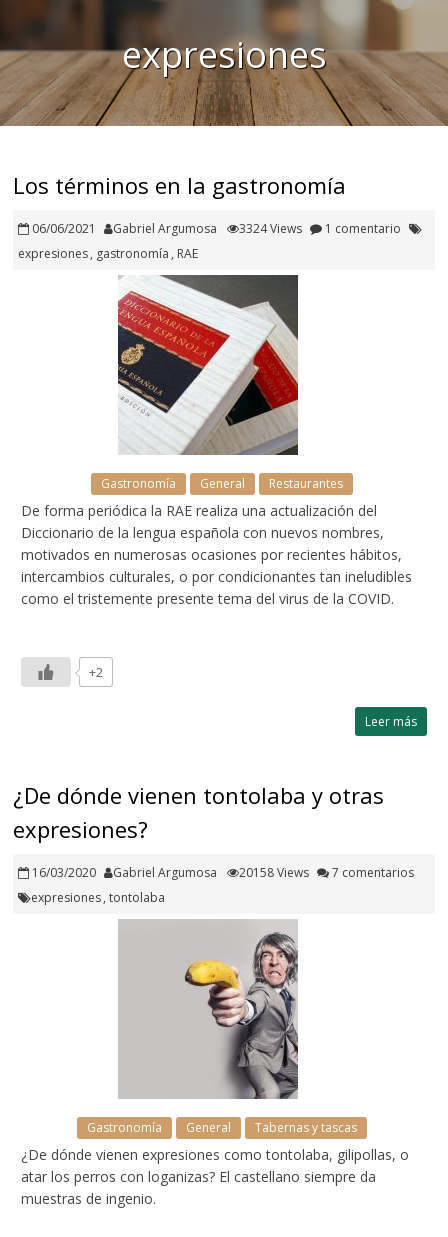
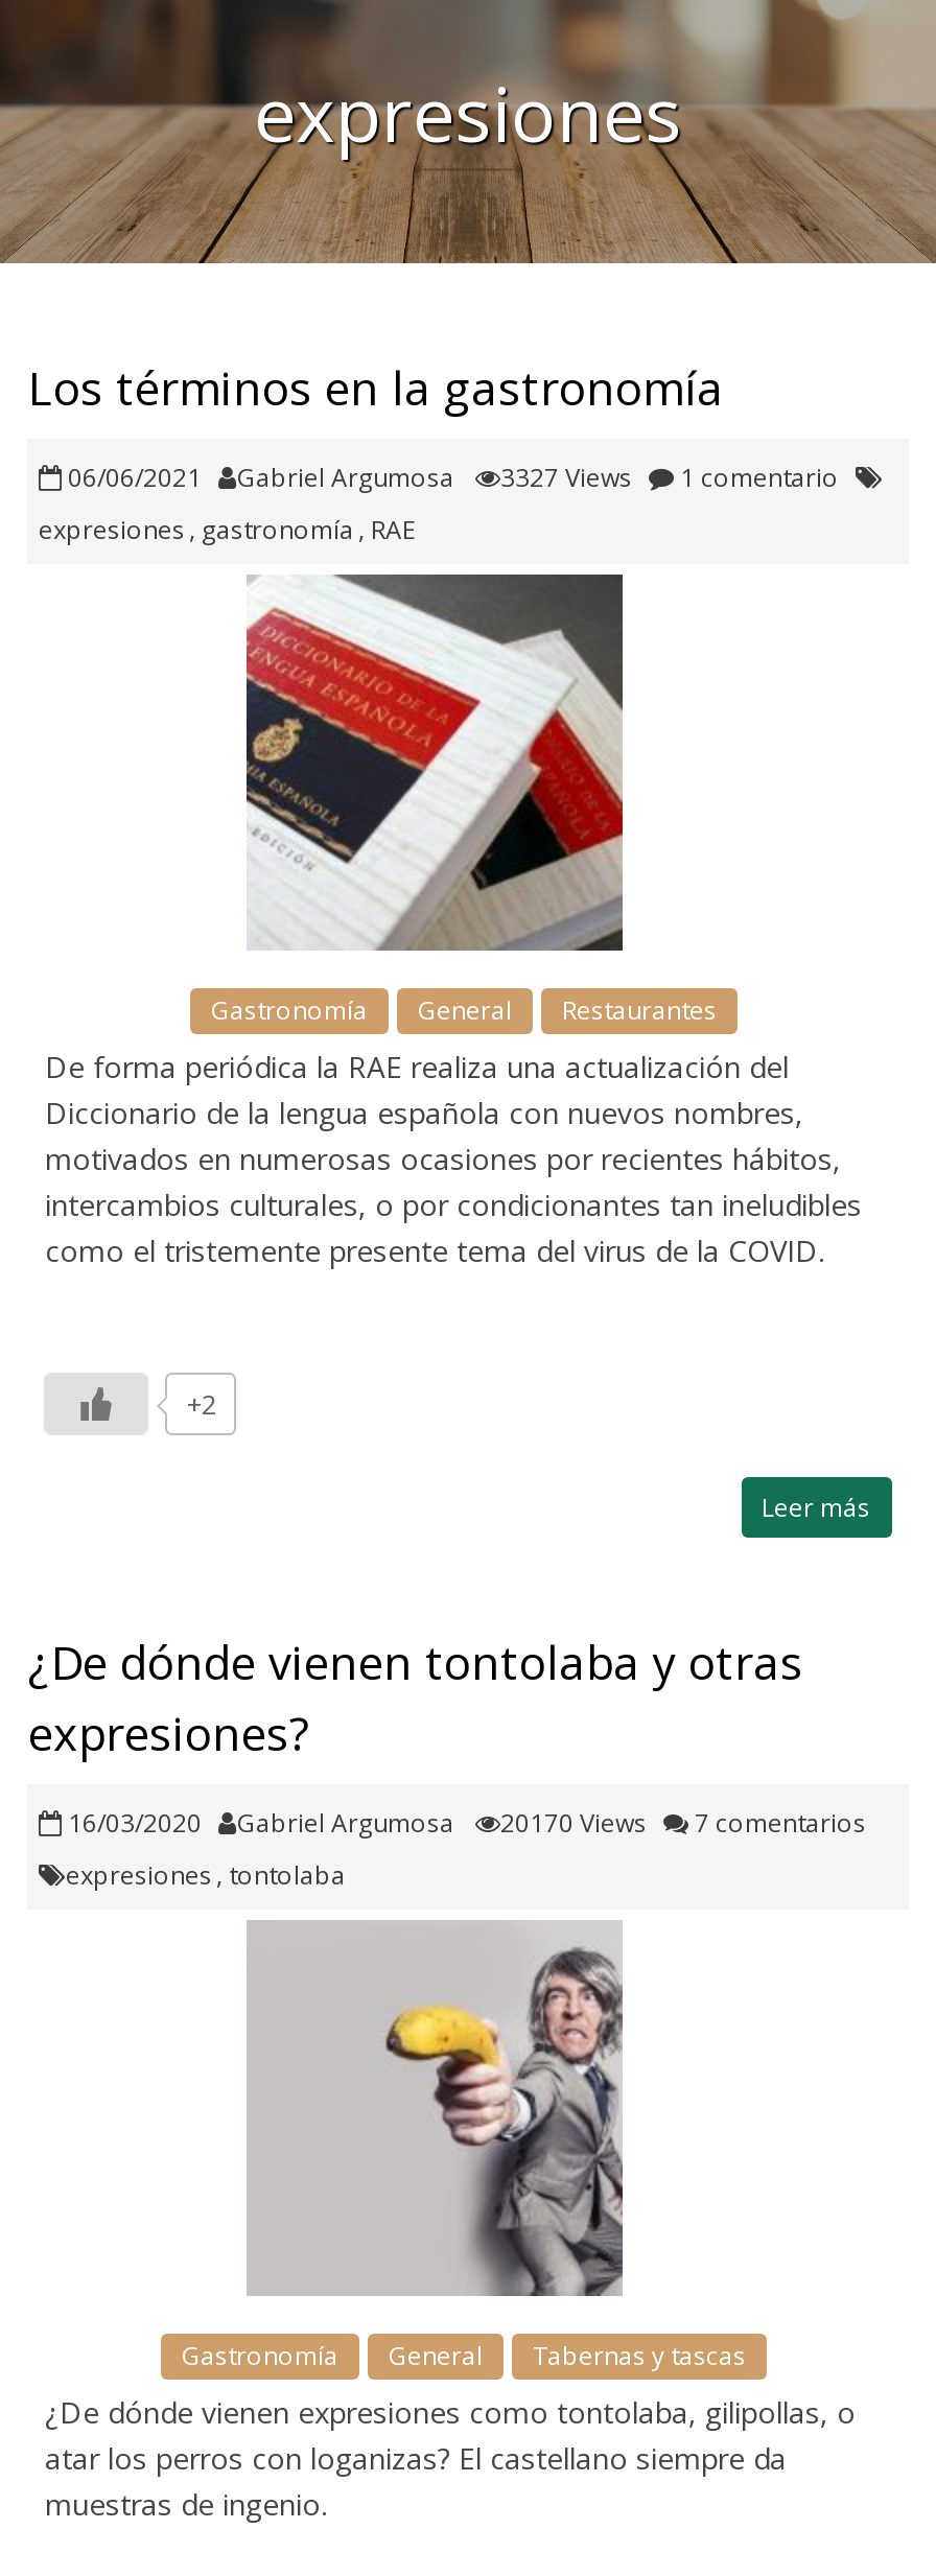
- 06/06/2021 Gabriel Argumosa 3324 Views 1 comentario
+ 06/06/2021 Gabriel Argumosa 3327 Views 1 comentario

- 16/03/2020 Gabriel Argumosa 20158 Views 7 comentarios
+ 16/03/2020 Gabriel Argumosa 20170 Views 7 comentarios
